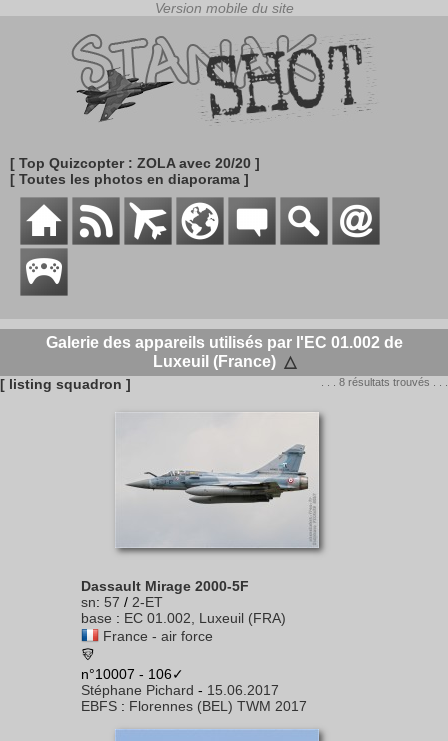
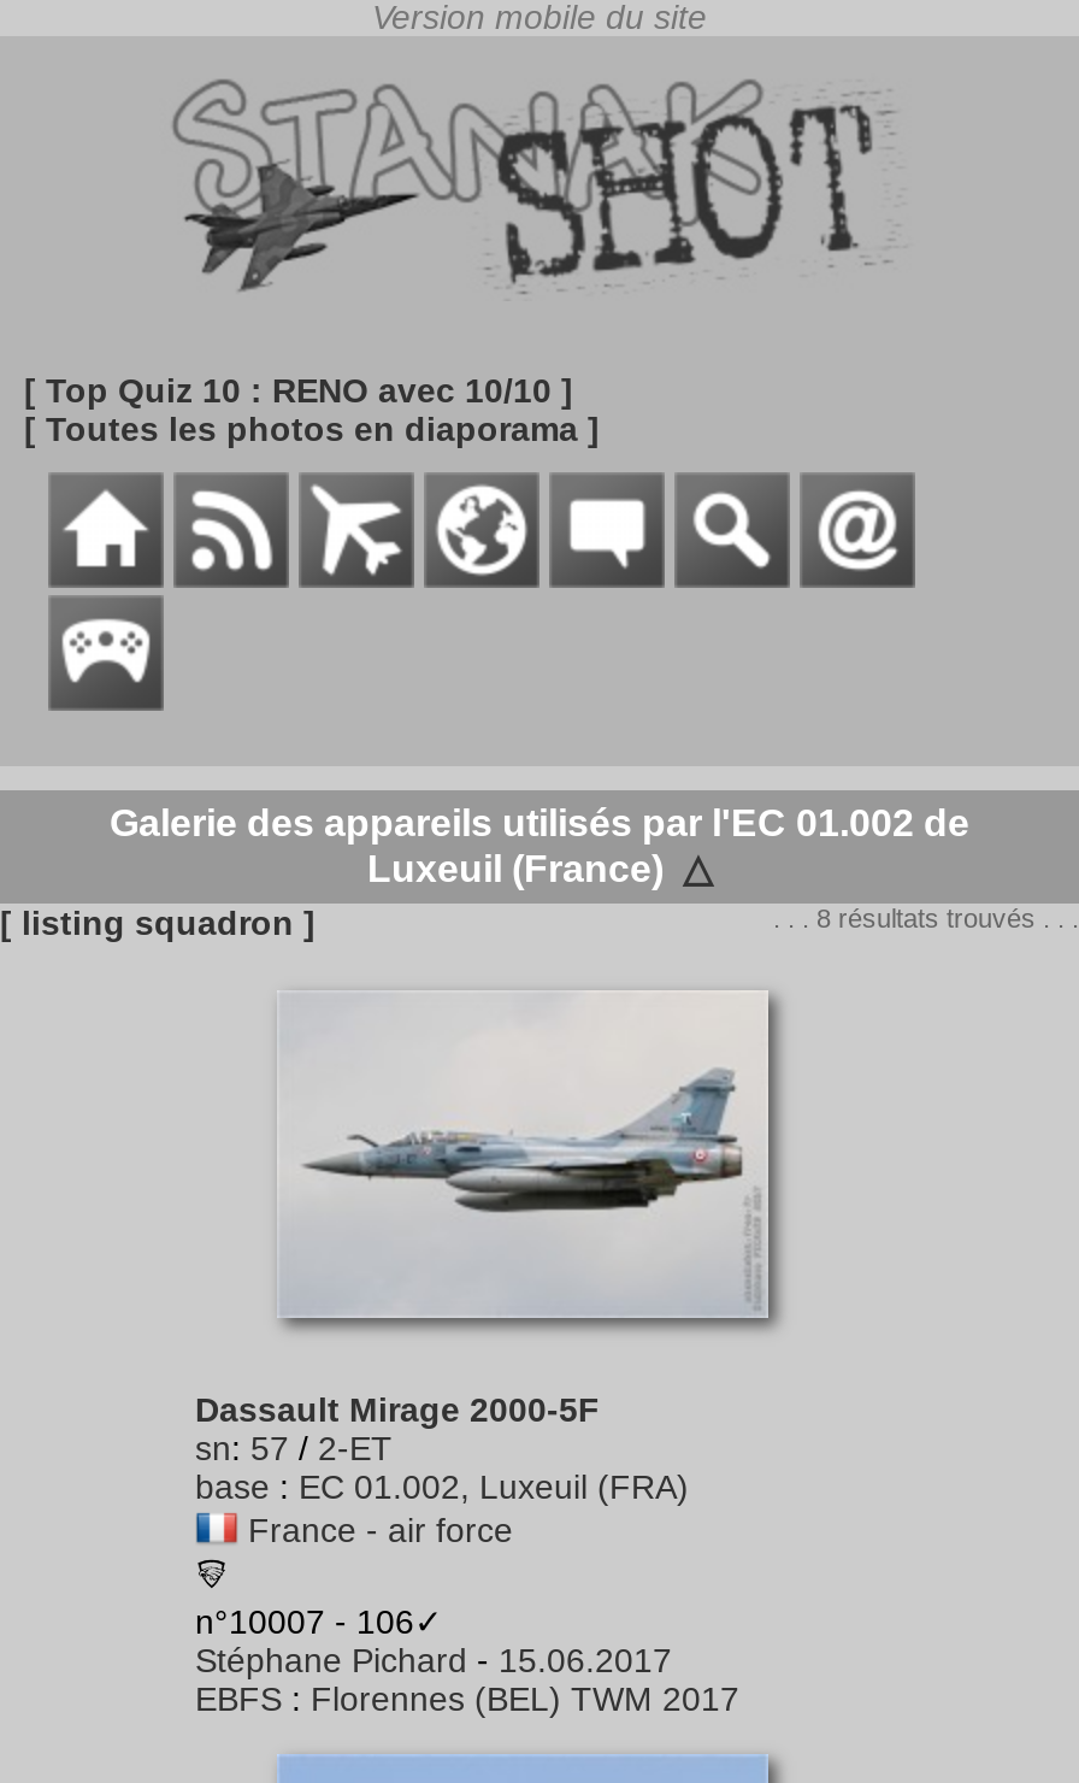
- [ Top Quizcopter : ZOLA avec 20/20 ]
+ [ Top Quiz 10 : RENO avec 10/10 ]
